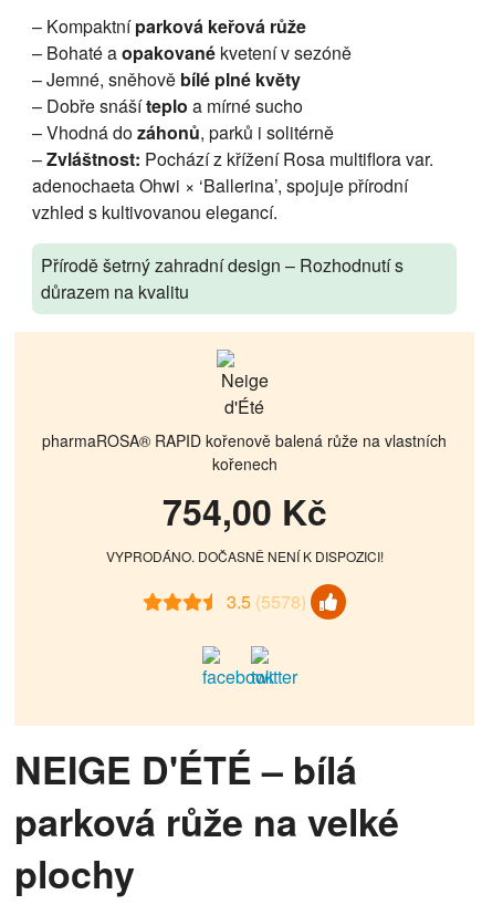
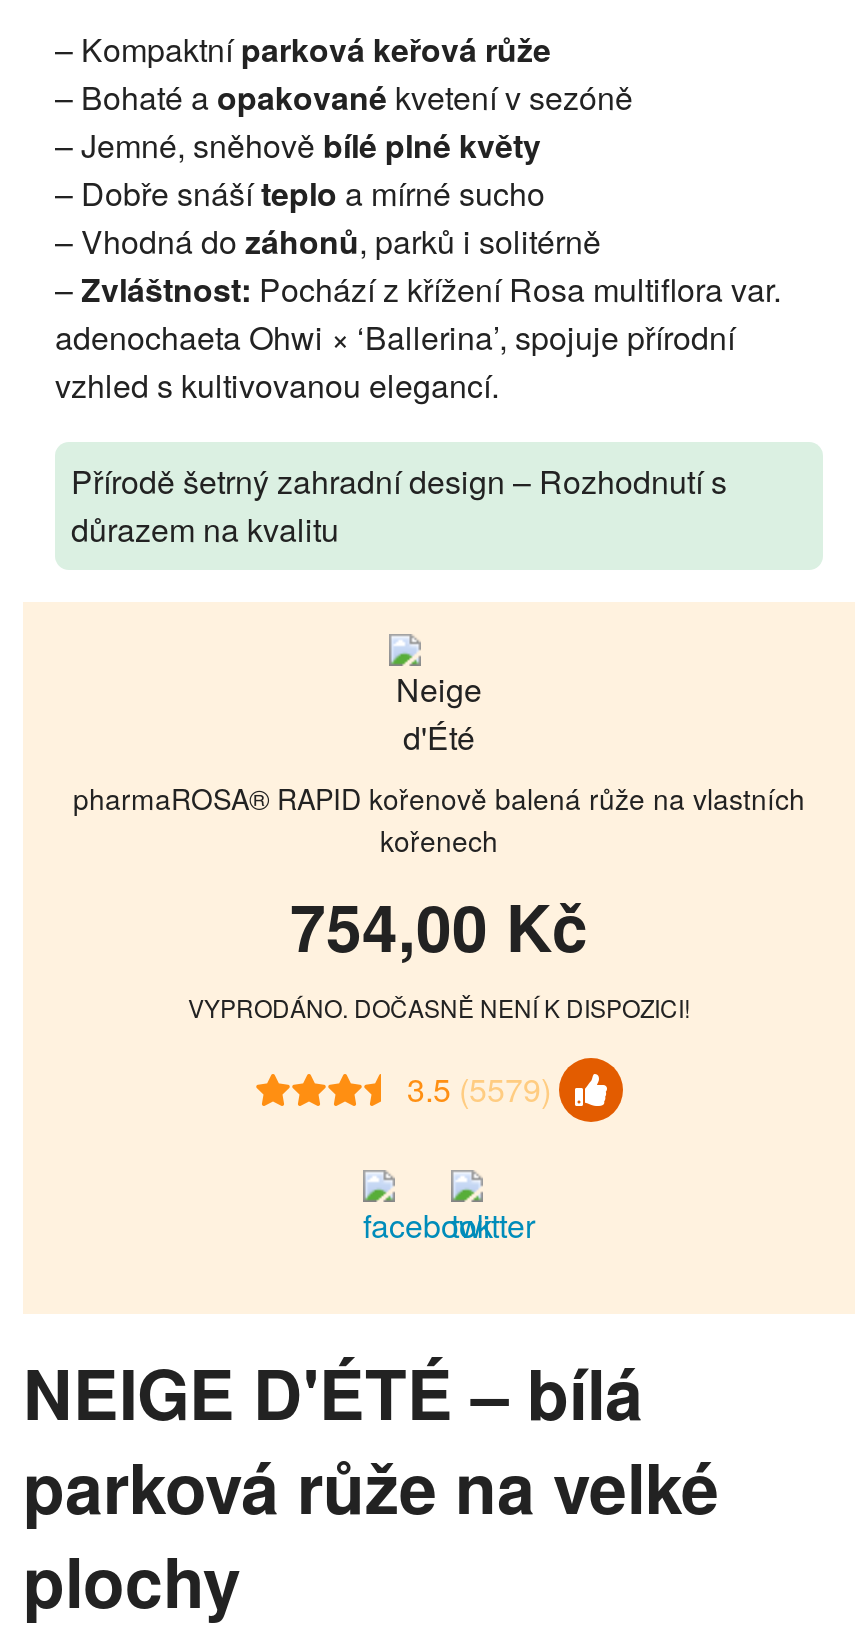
- 3.5 (5578)
+ 3.5 (5579)
